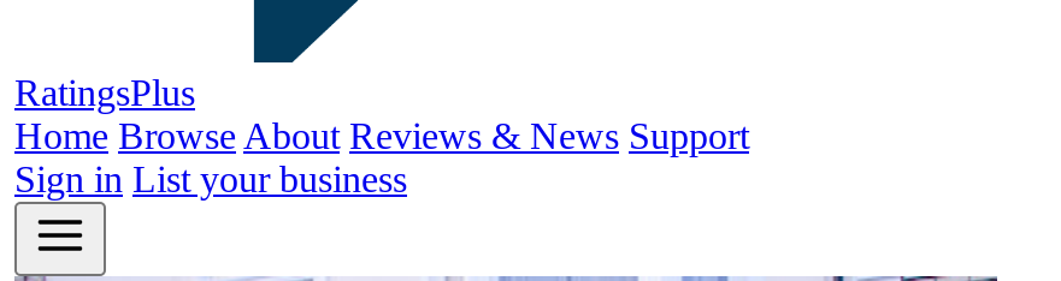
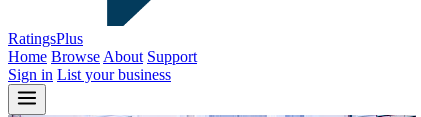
- Home Browse About Reviews & News Support
+ Home Browse About Support
